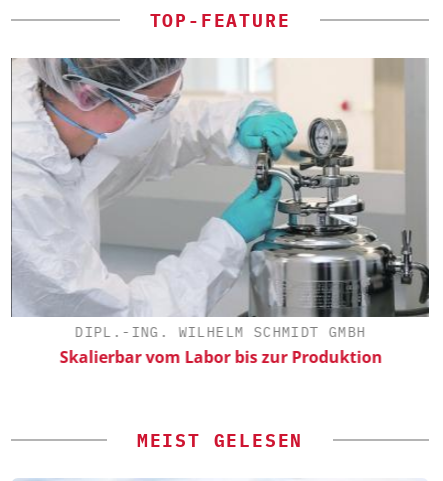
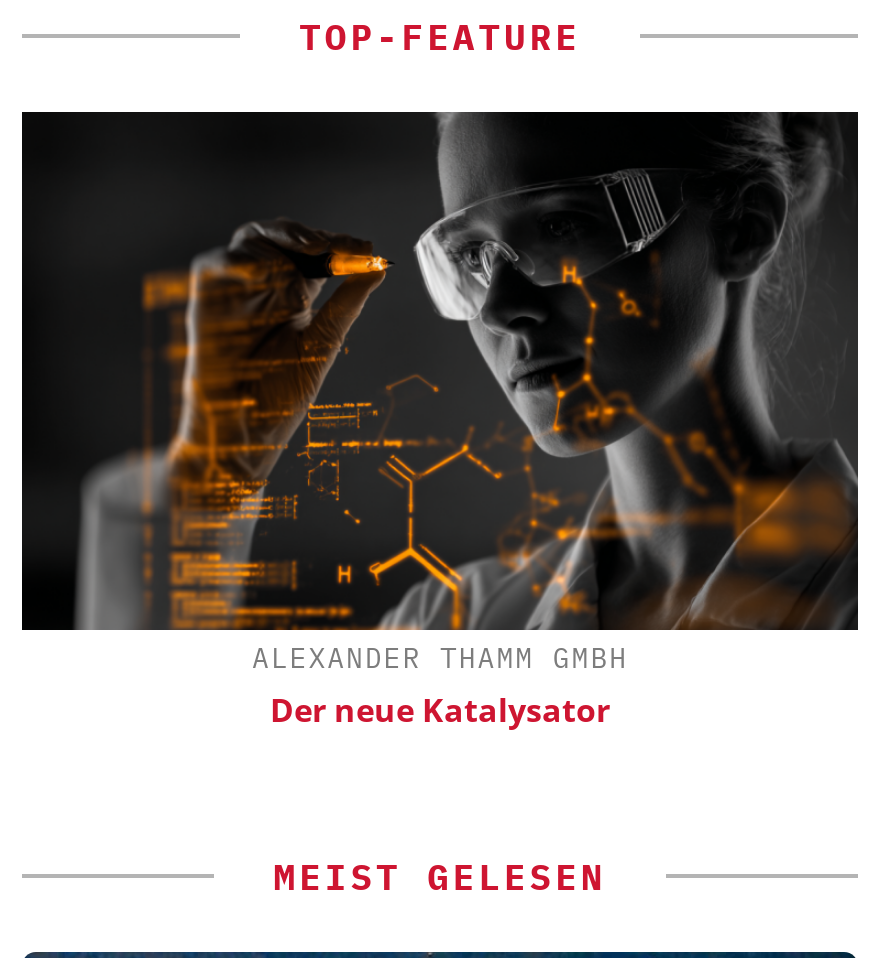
- [image]
- DIPL.-ING. WILHELM SCHMIDT GMBH
- Skalierbar vom Labor bis zur Produktion
+ [image]
+ ALEXANDER THAMM GMBH
+ Der neue Katalysator
